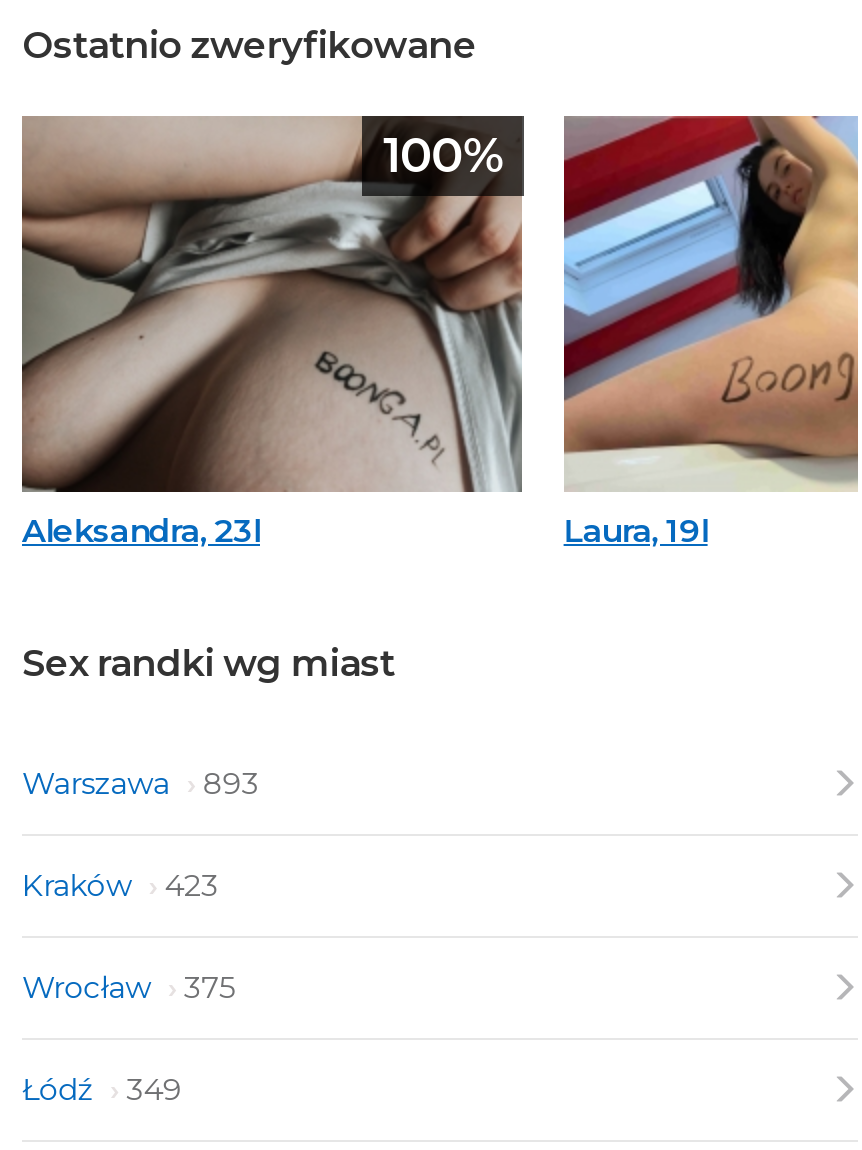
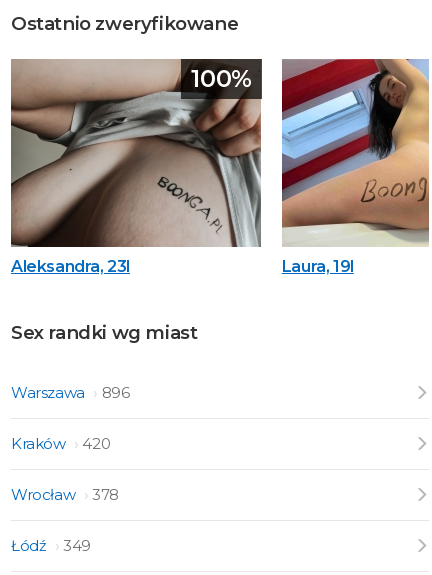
- Warszawa 893
+ Warszawa 896

- Kraków 423
+ Kraków 420

- Wrocław 375
+ Wrocław 378
